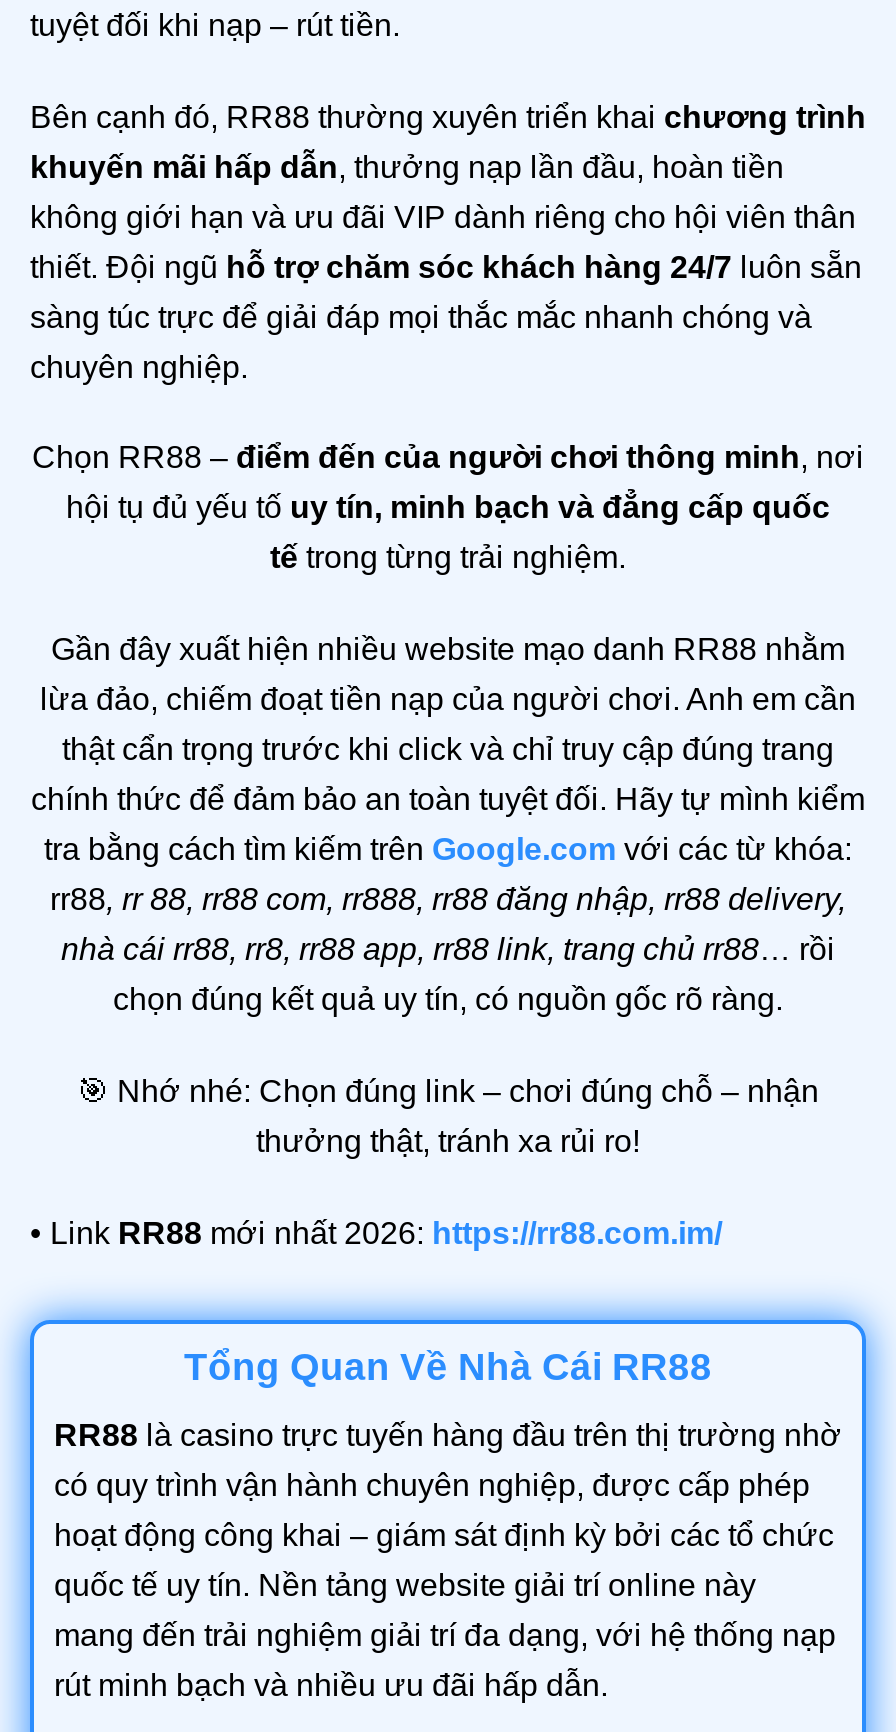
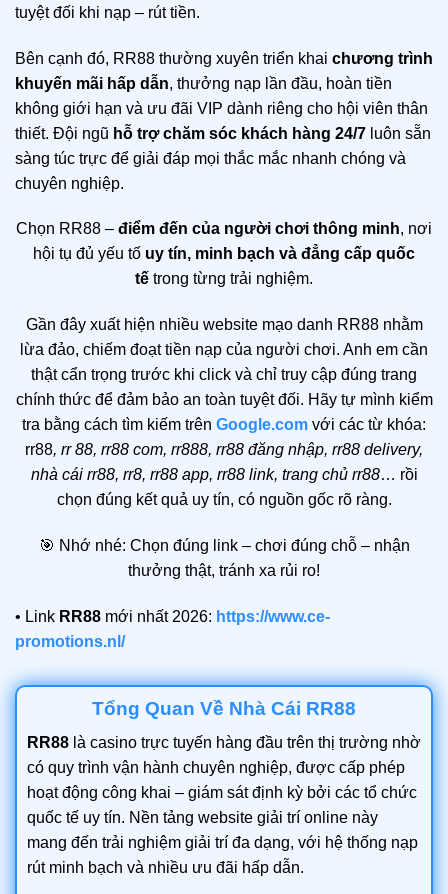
- • Link RR88 mới nhất 2026: https://rr88.com.im/
+ • Link RR88 mới nhất 2026: https://www.ce-
+ promotions.nl/
